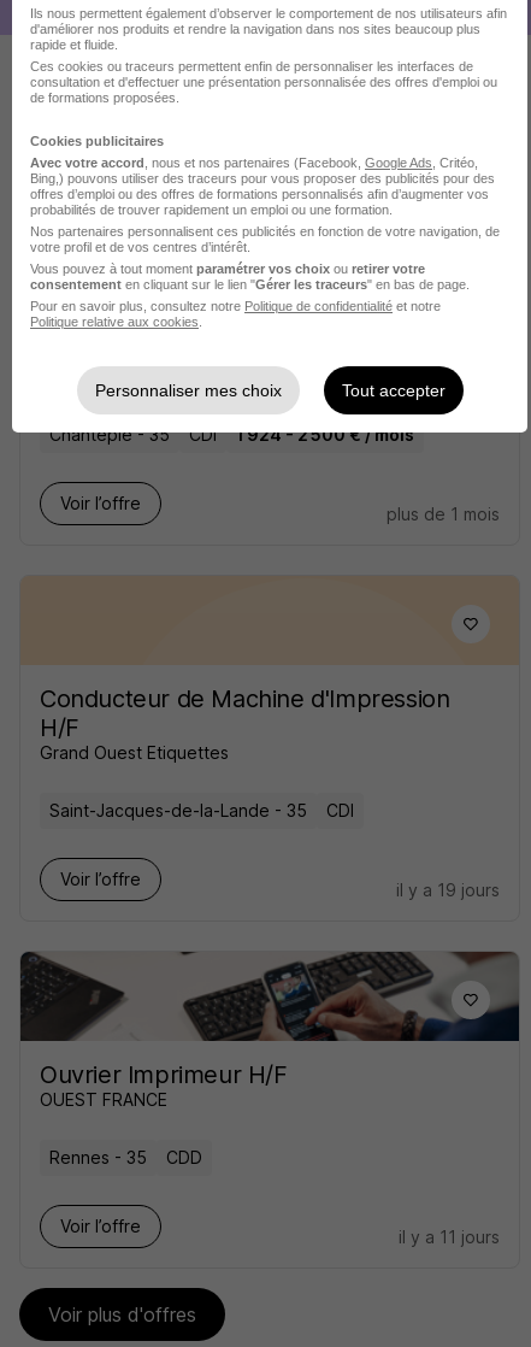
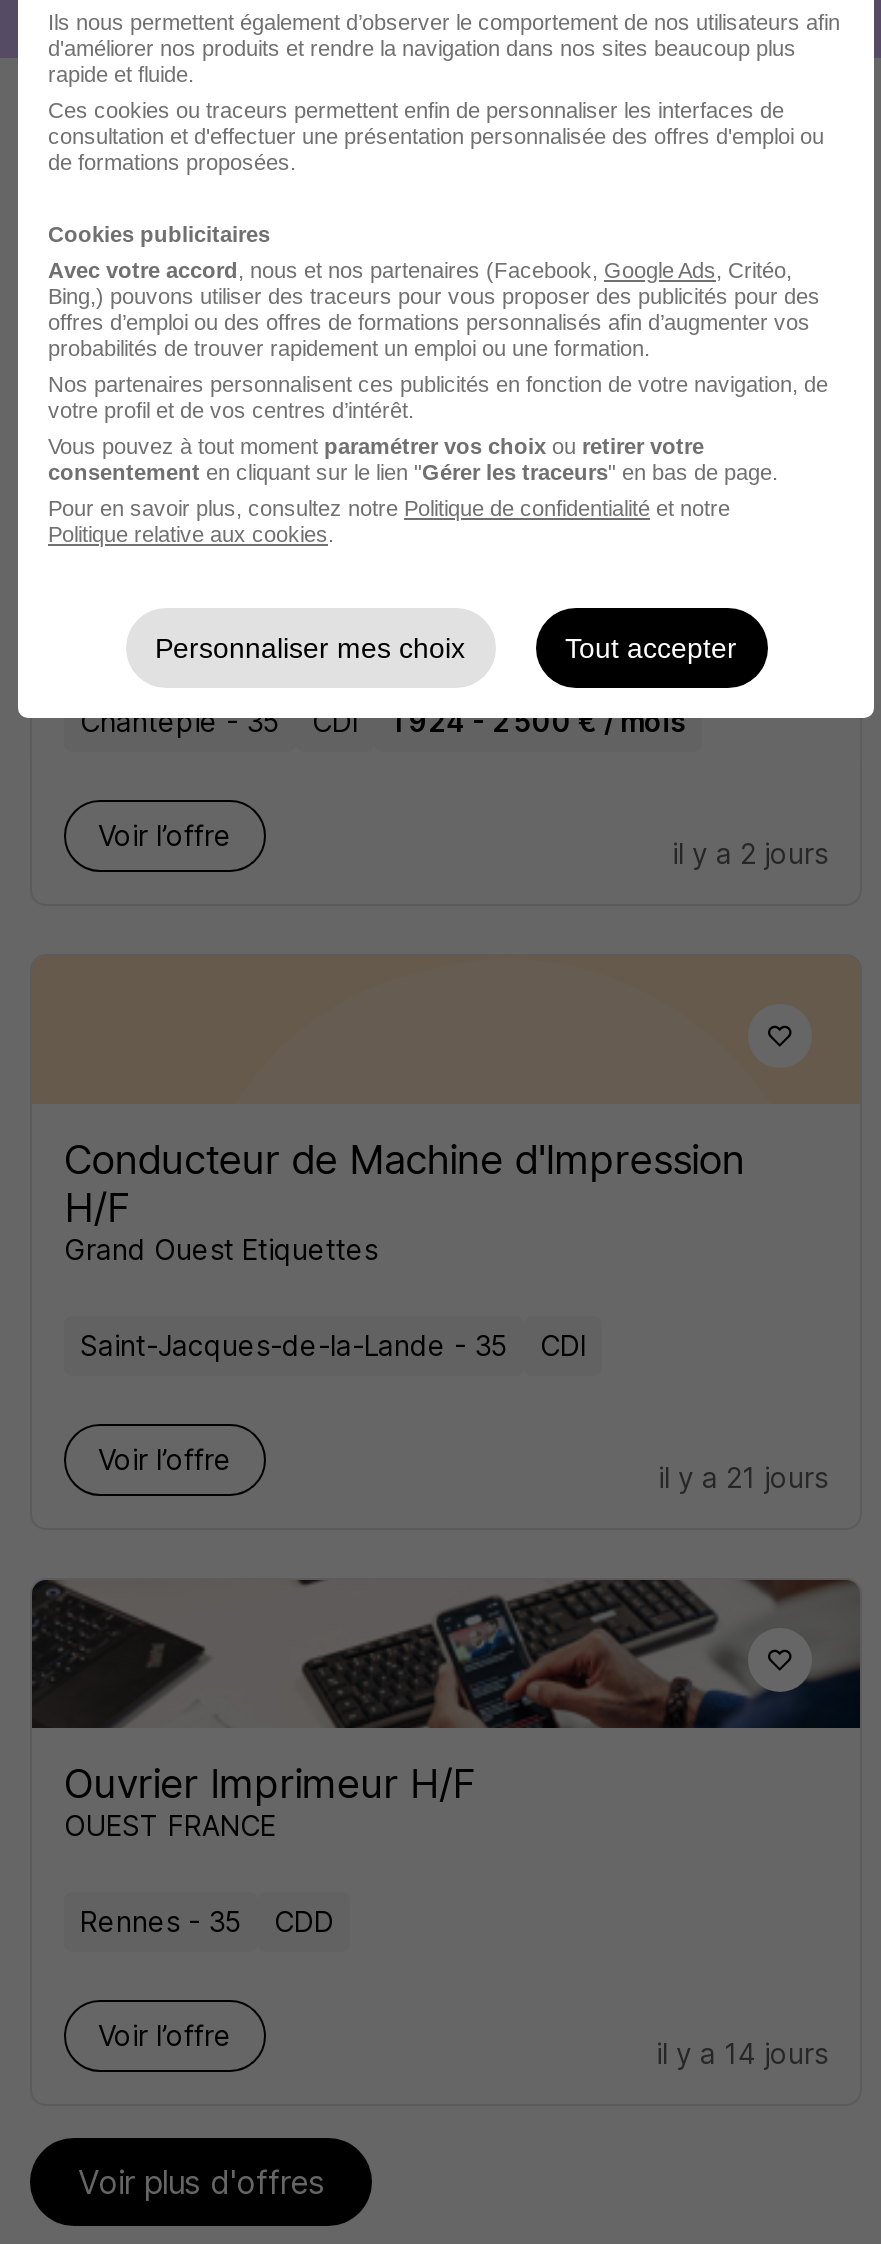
- plus de 1 mois
+ il y a 2 jours

- il y a 19 jours
+ il y a 21 jours

- il y a 11 jours
+ il y a 14 jours
